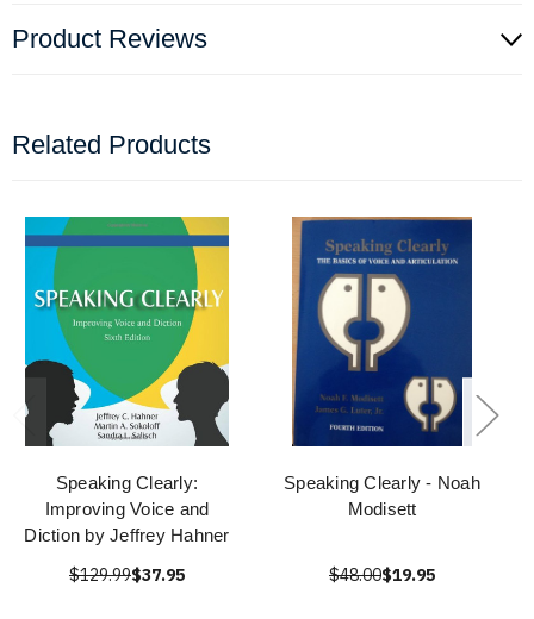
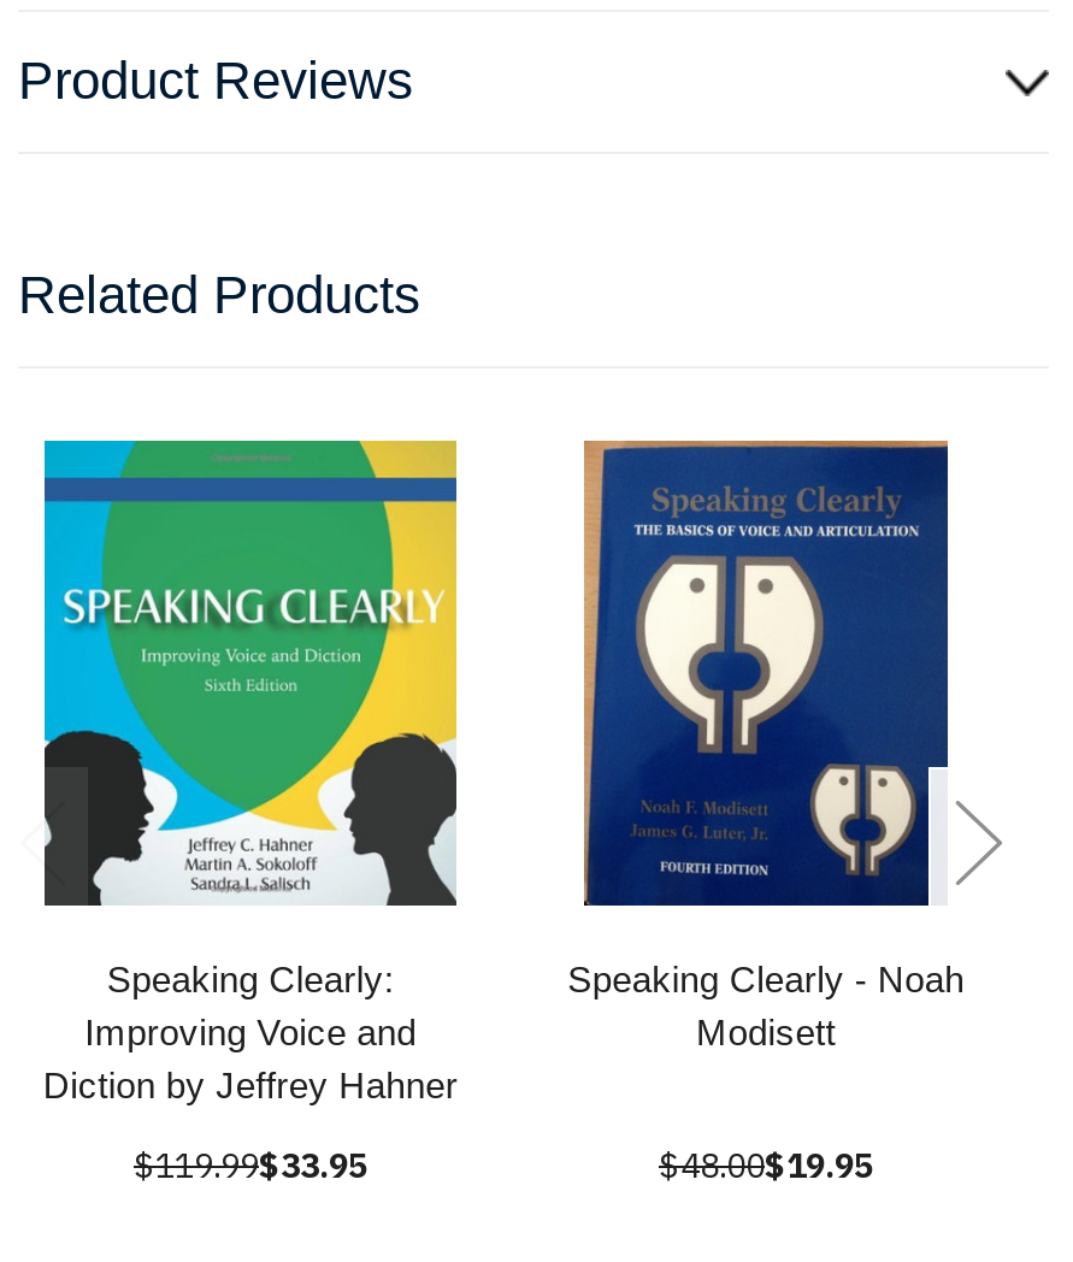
- $129.99$37.95
+ $119.99$33.95
